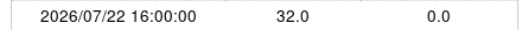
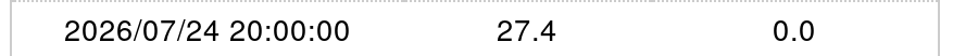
- 2026/07/22 16:00:00
+ 2026/07/24 20:00:00

- 32.0
+ 27.4
